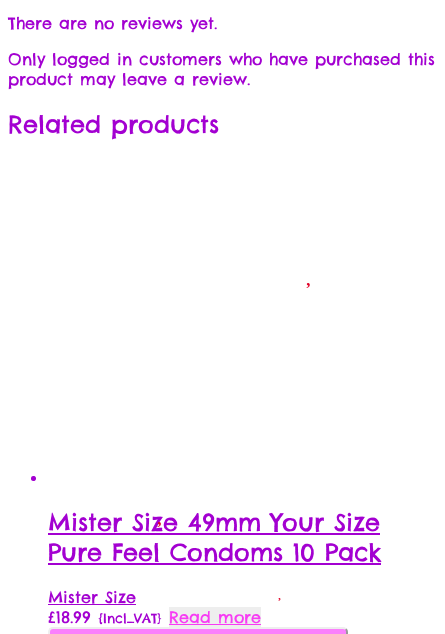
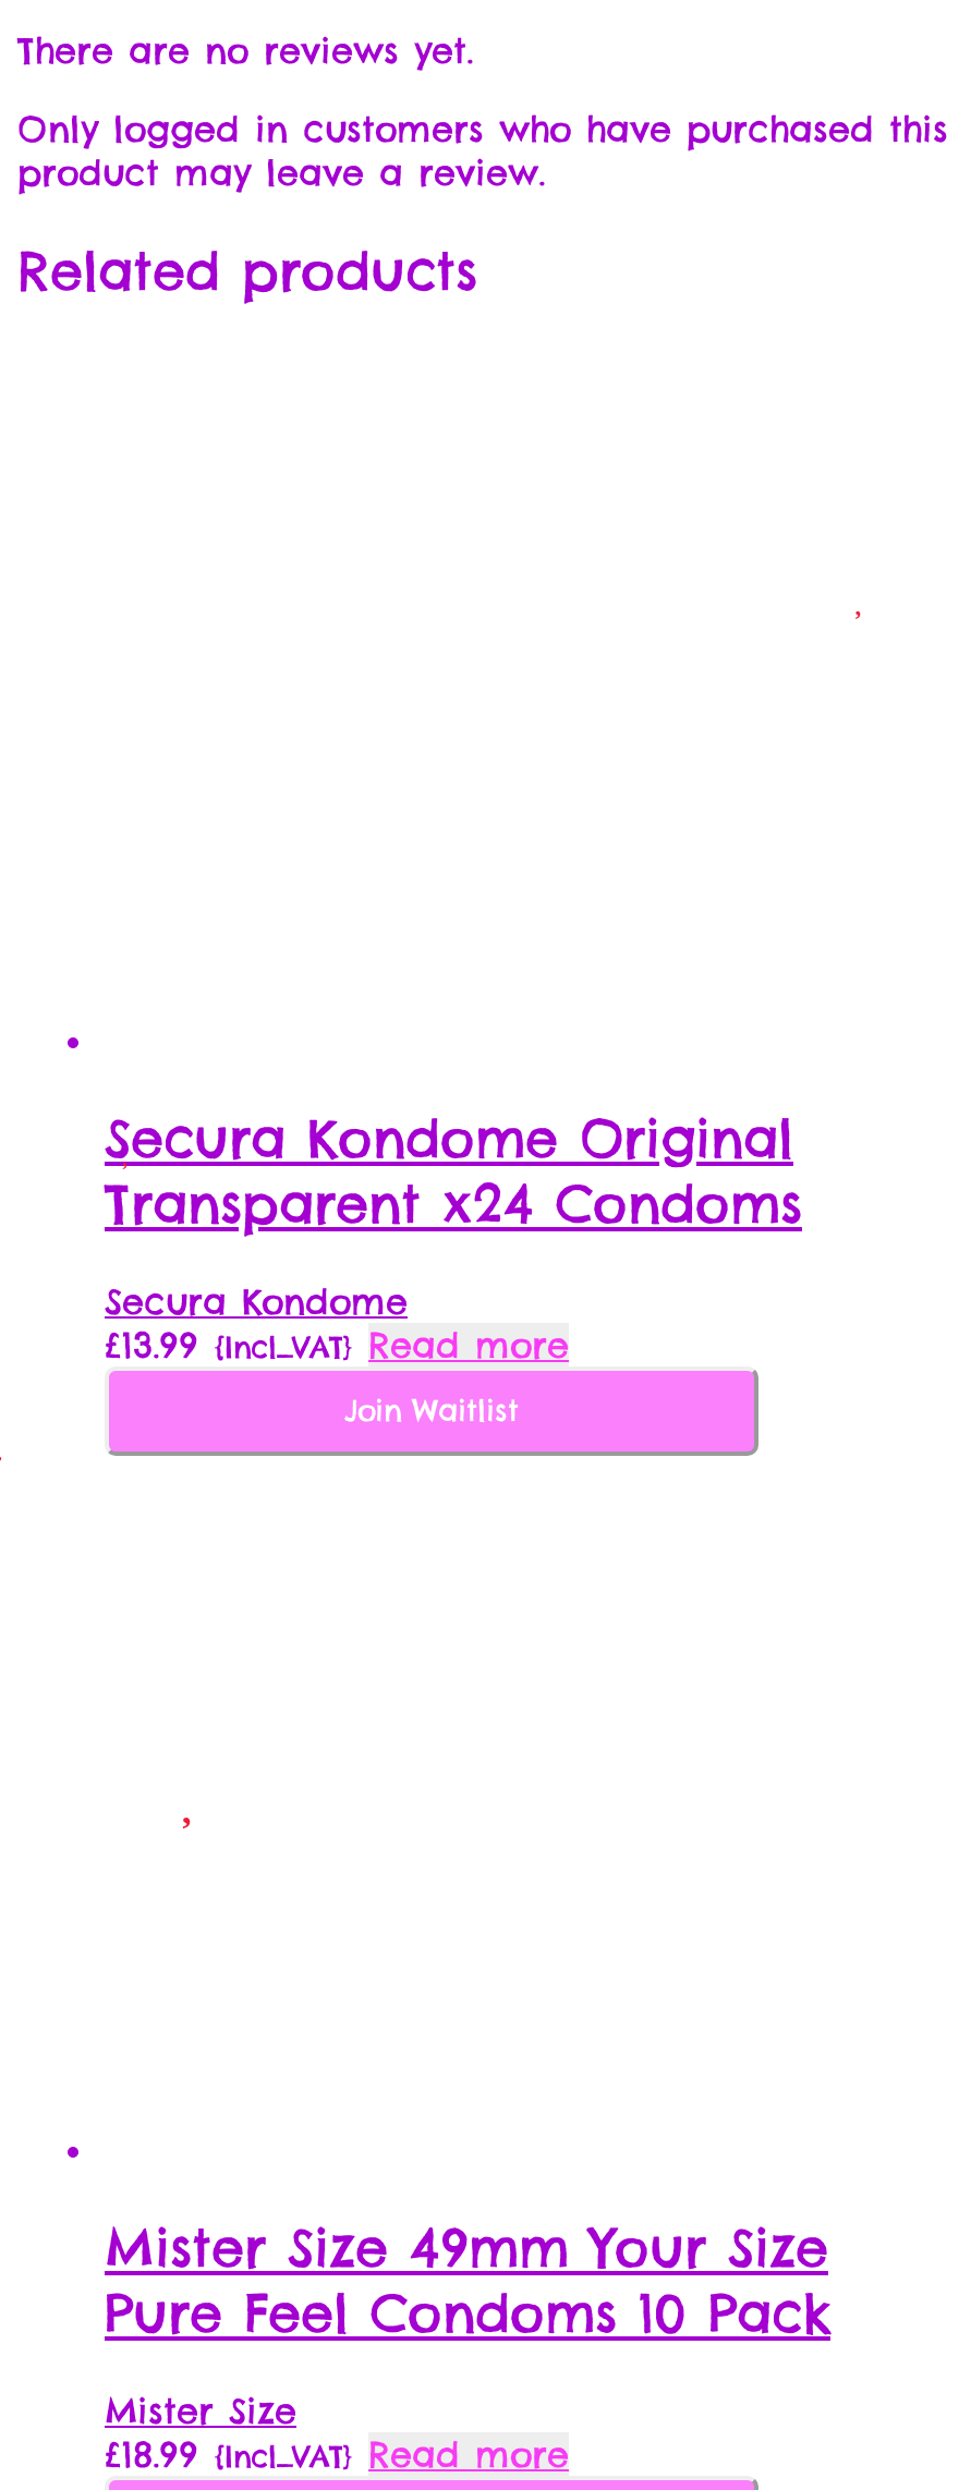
+ Secura Kondome Original
+ Transparent x24 Condoms
+ Secura Kondome
+ £13.99 {Incl_VAT} Read more
+ Join Waitlist
